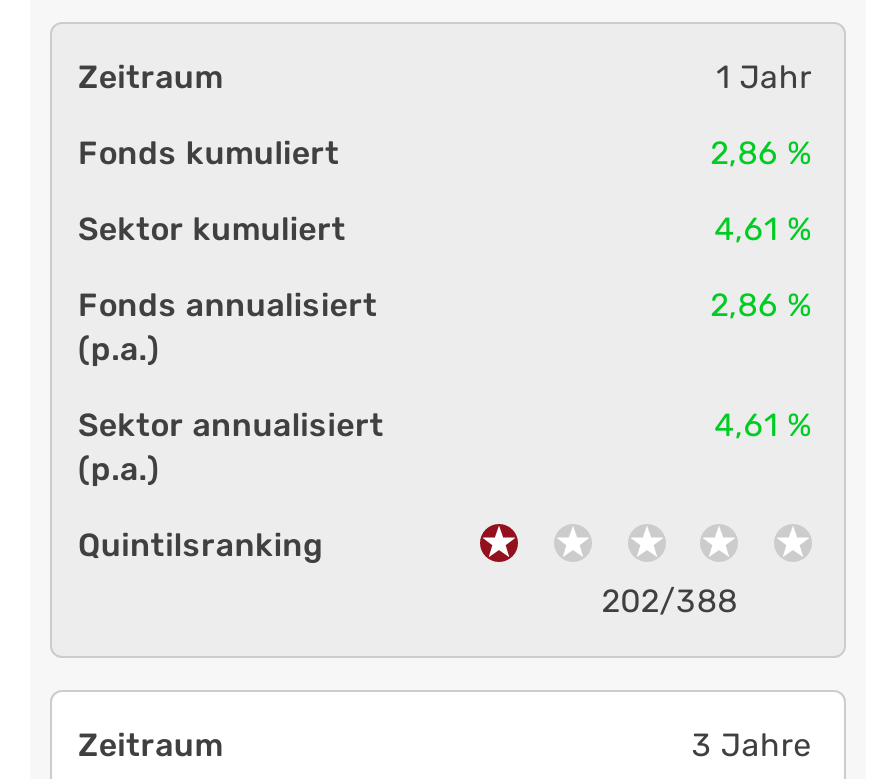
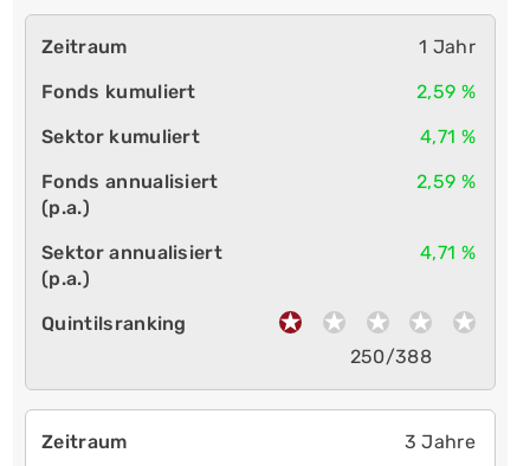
- 2,86 %
+ 2,59 %

- 4,61 %
+ 4,71 %

- 2,86 %
+ 2,59 %

- 4,61 %
+ 4,71 %

- 202/388
+ 250/388
